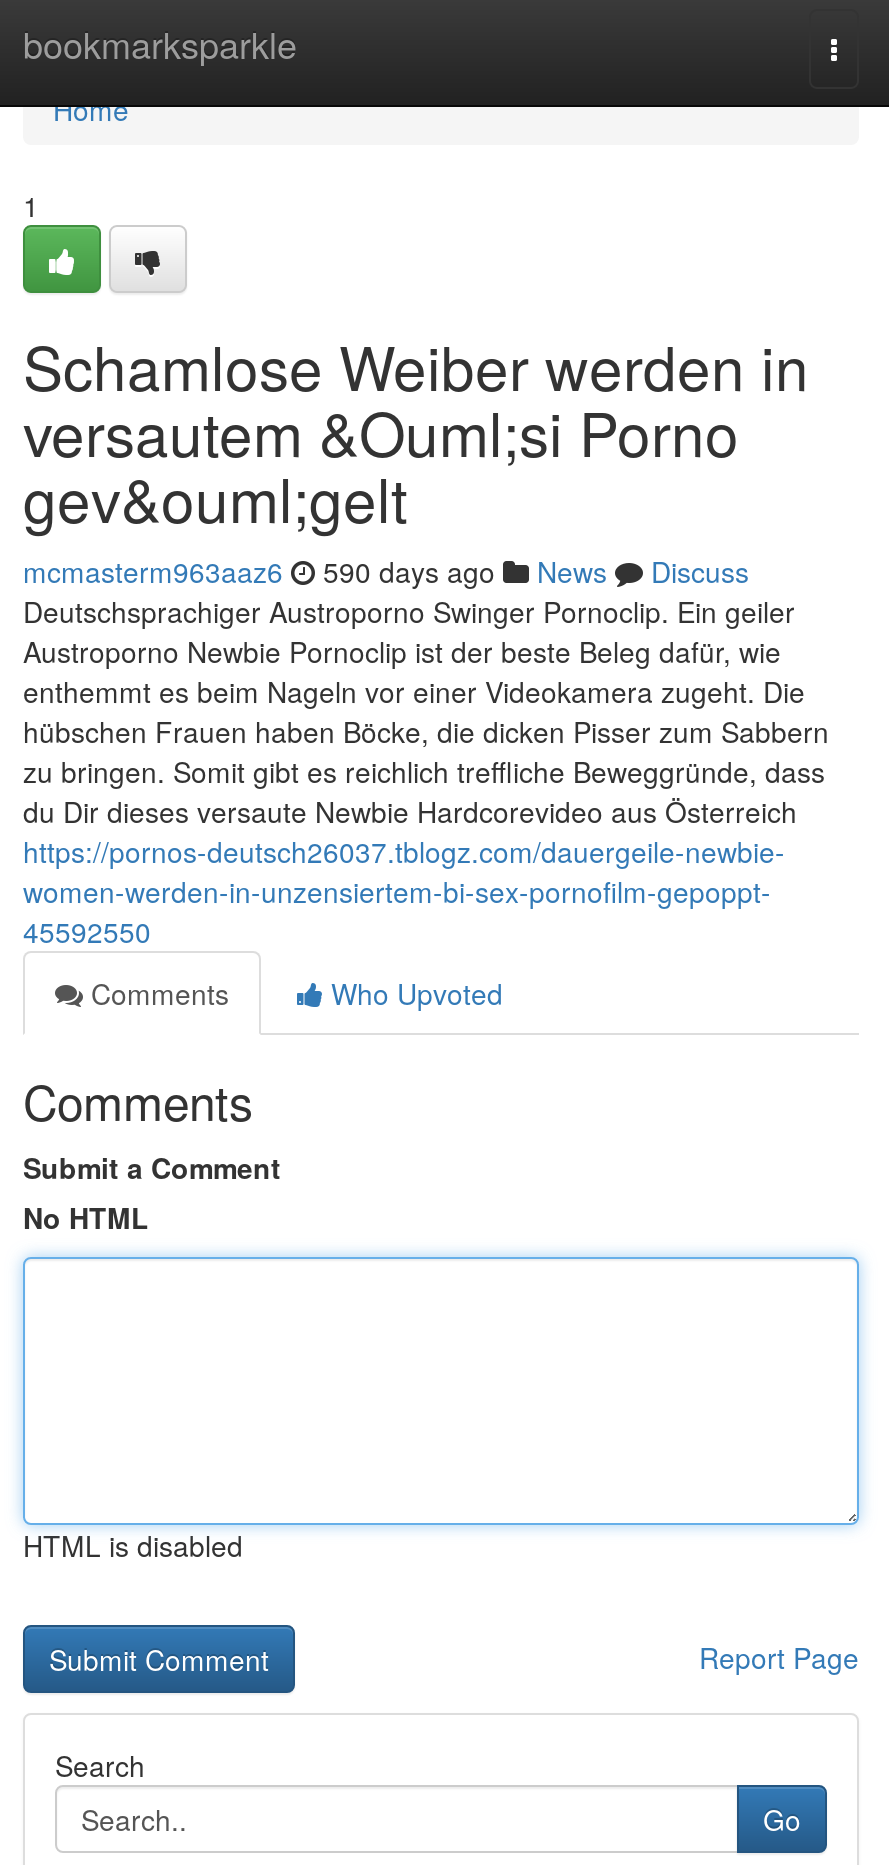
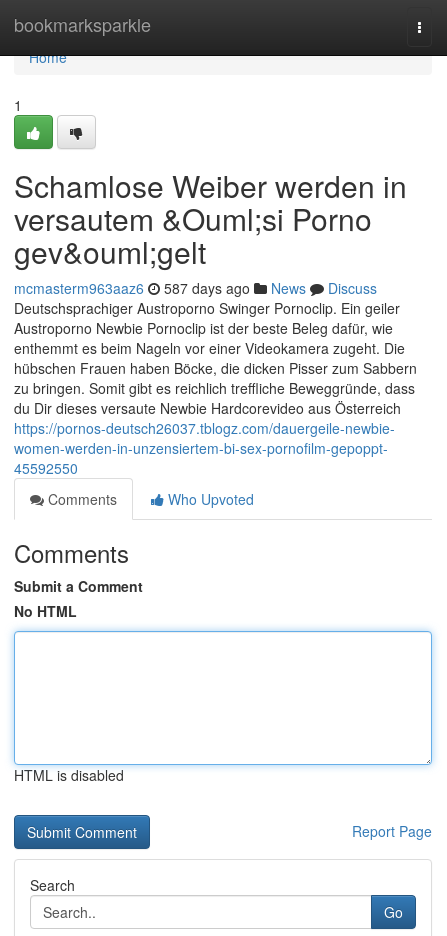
- mcmasterm963aaz6 590 days ago News Discuss
+ mcmasterm963aaz6 587 days ago News Discuss
